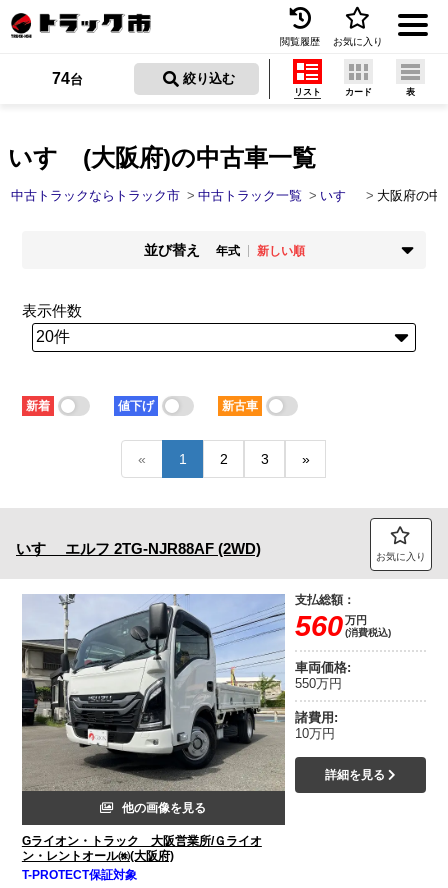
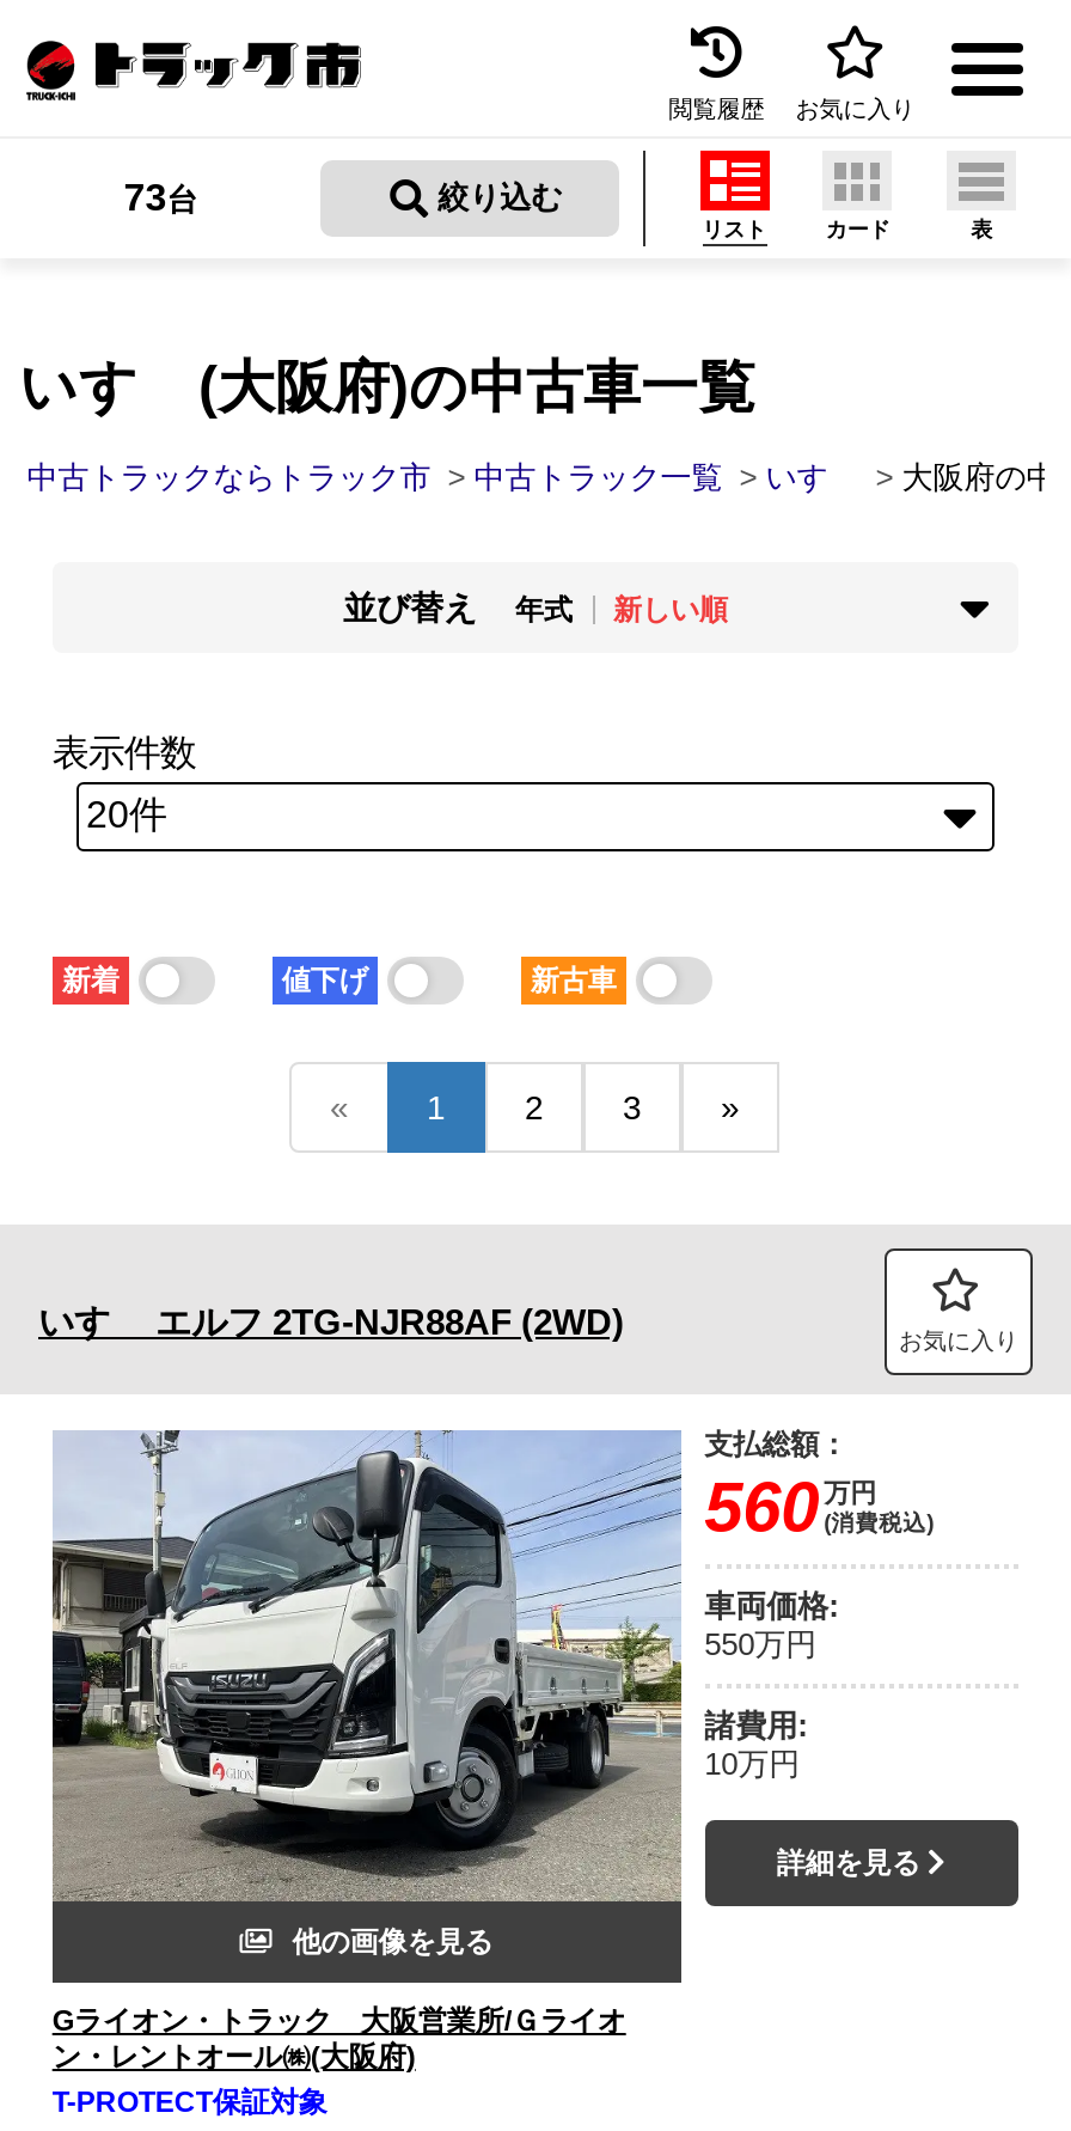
- 74台
+ 73台
